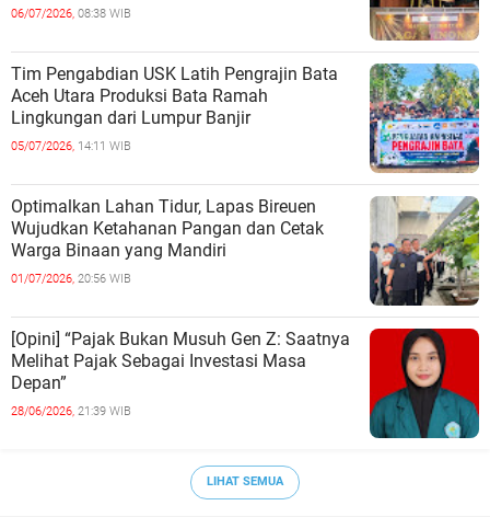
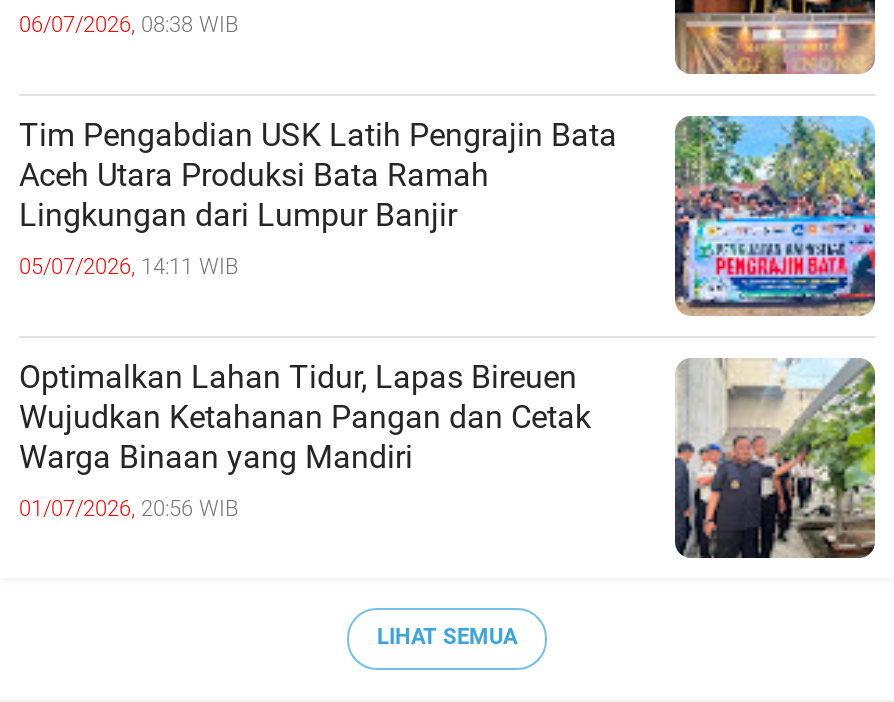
- [image]
- [Opini] “Pajak Bukan Musuh Gen Z: Saatnya
- Melihat Pajak Sebagai Investasi Masa
- Depan”
- 28/06/2026, 21:39 WIB
